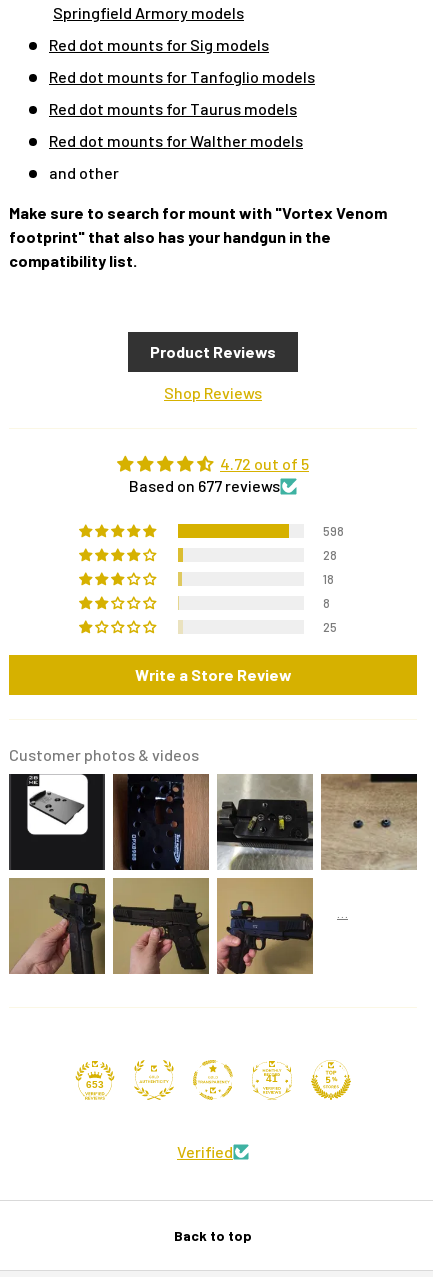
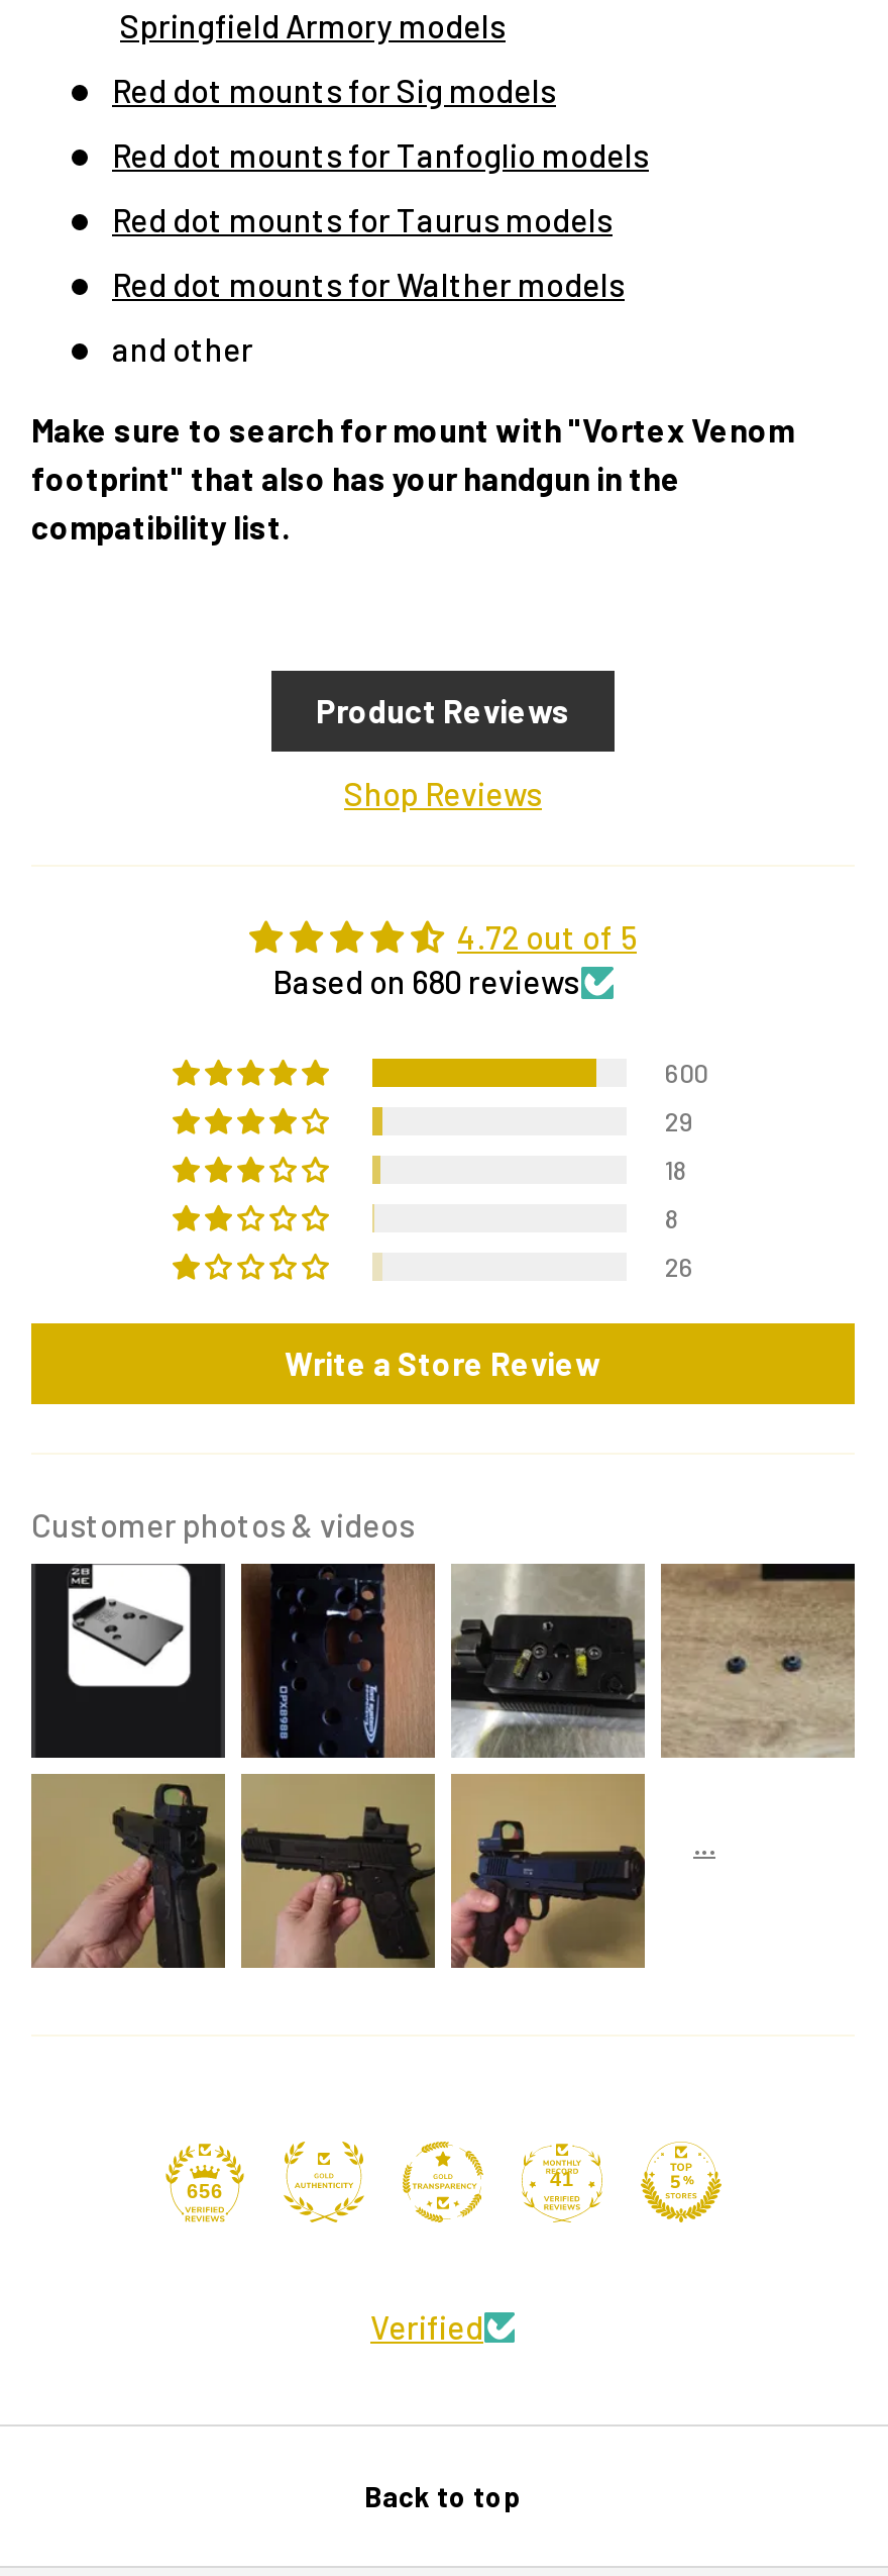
- Based on 677 reviews
+ Based on 680 reviews

- 598
+ 600

- 28
+ 29

- 25
+ 26

- 653
+ 656
